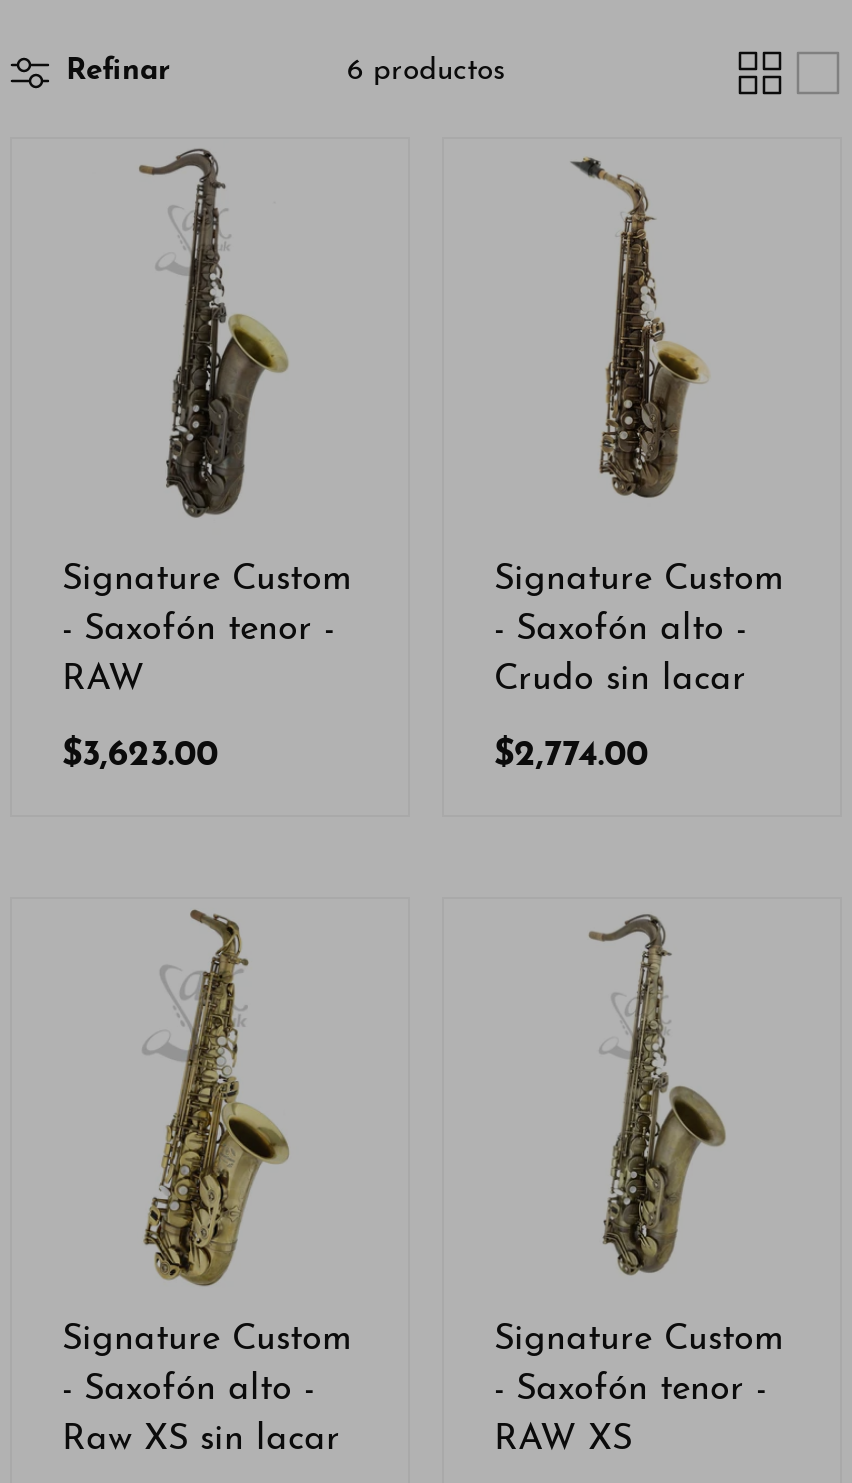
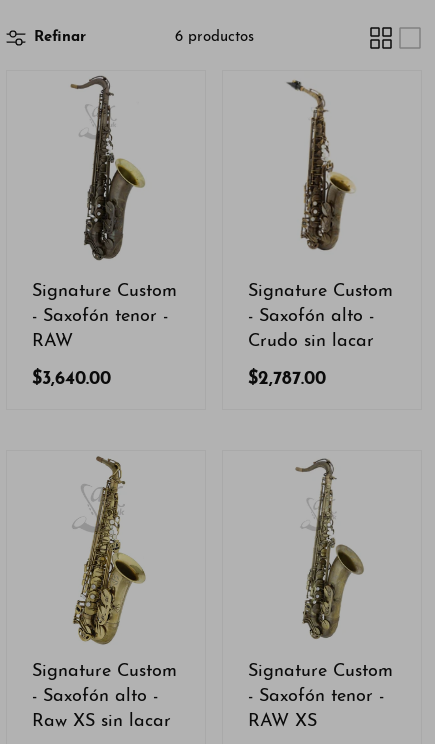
- $3,623.00
+ $3,640.00

- $2,774.00
+ $2,787.00
